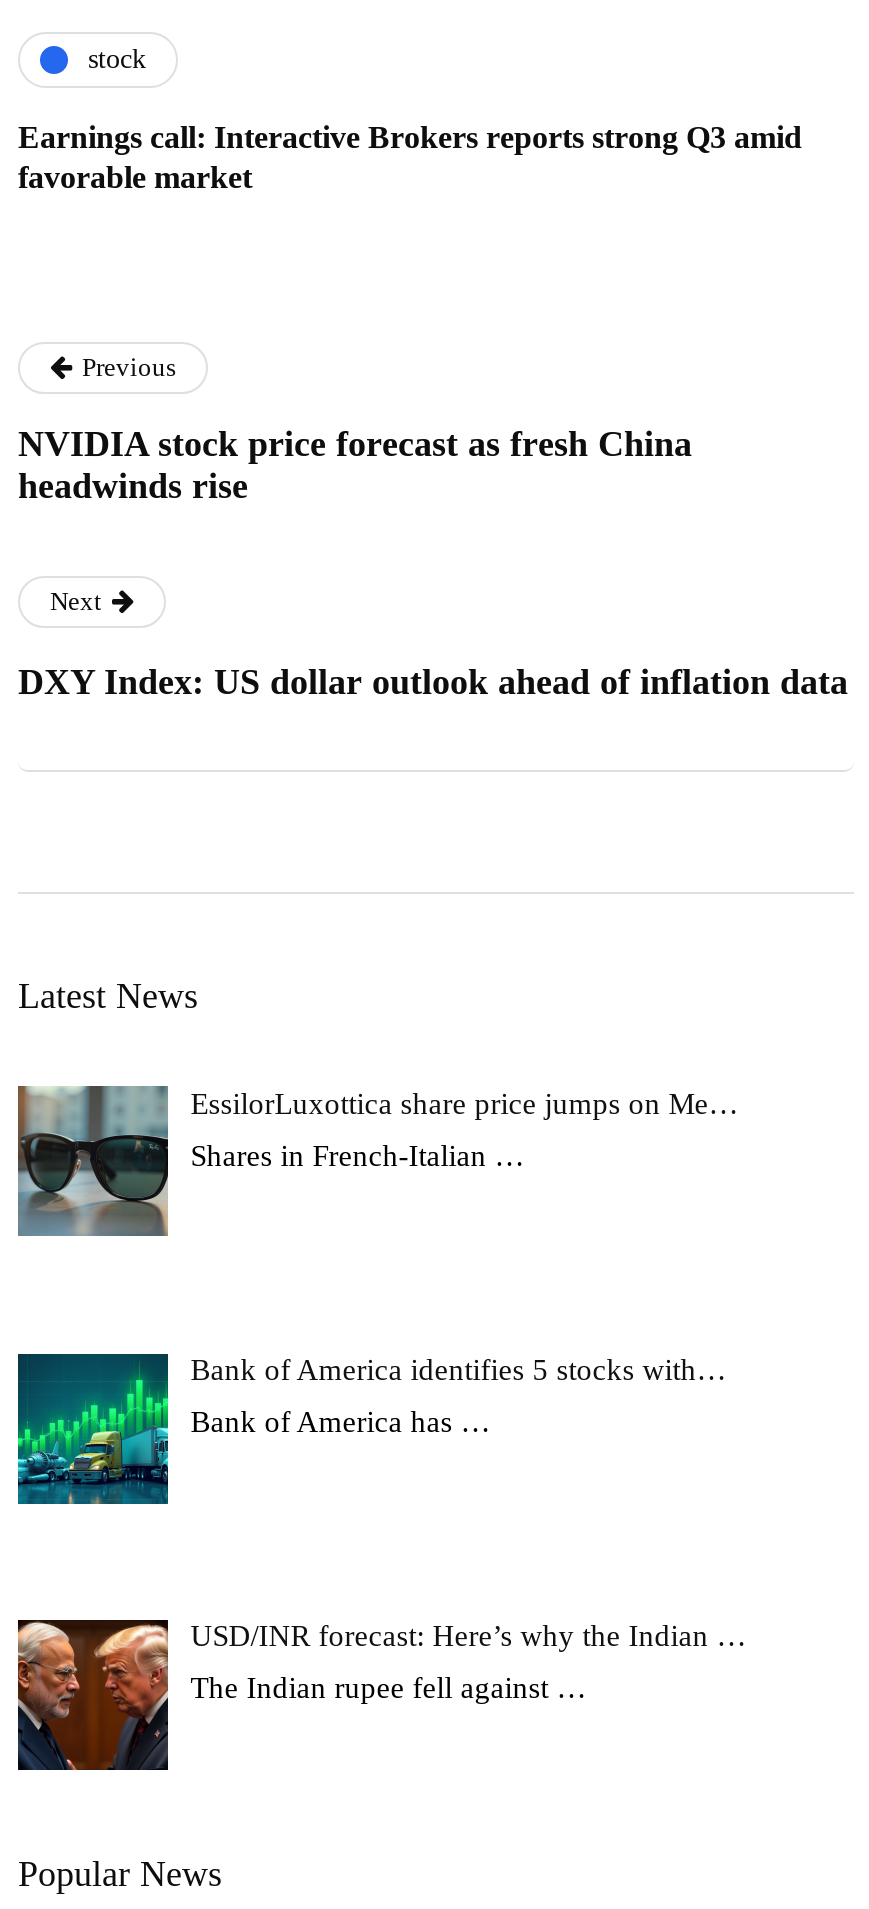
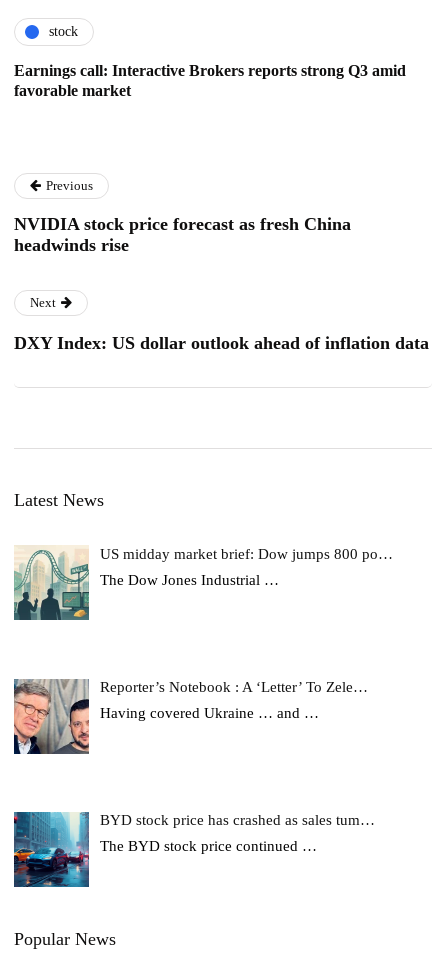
- [image]
- EssilorLuxottica share price jumps on Me…
+ [image]
+ US midday market brief: Dow jumps 800 po…

- Shares in French-Italian …
+ The Dow Jones Industrial …

- [image]
- Bank of America identifies 5 stocks with…
+ [image]
+ Reporter’s Notebook : A ‘Letter’ To Zele…

- Bank of America has …
+ Having covered Ukraine … and …

- [image]
- USD/INR forecast: Here’s why the Indian …
+ [image]
+ BYD stock price has crashed as sales tum…

- The Indian rupee fell against …
+ The BYD stock price continued …
